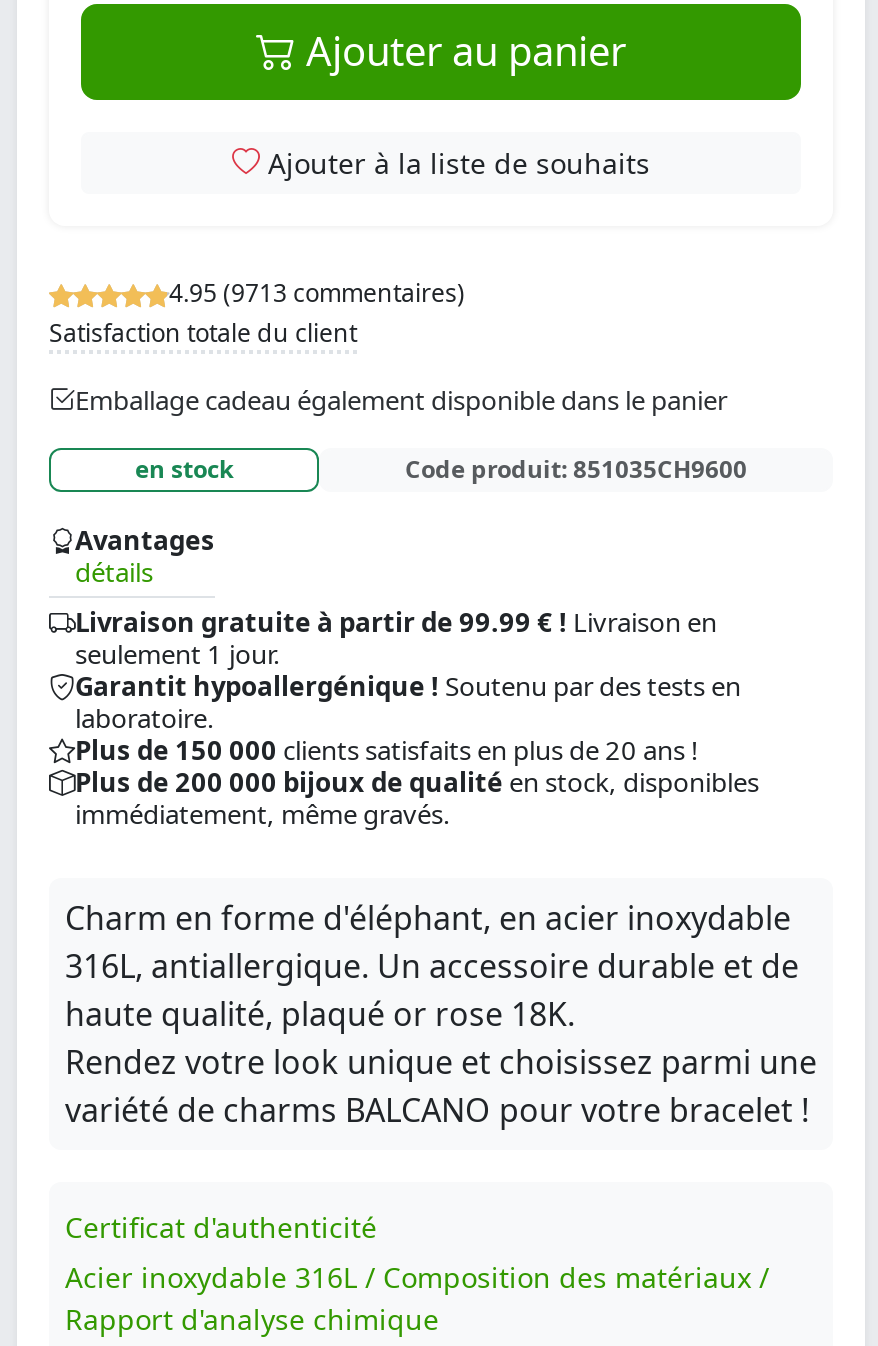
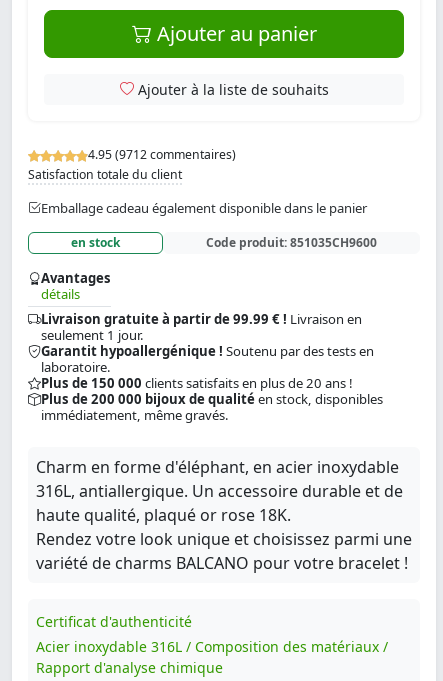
- 4.95 (9713 commentaires)
+ 4.95 (9712 commentaires)
